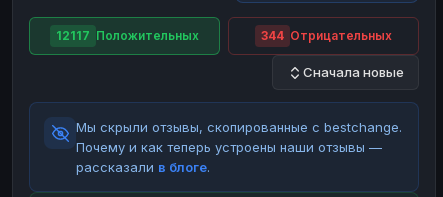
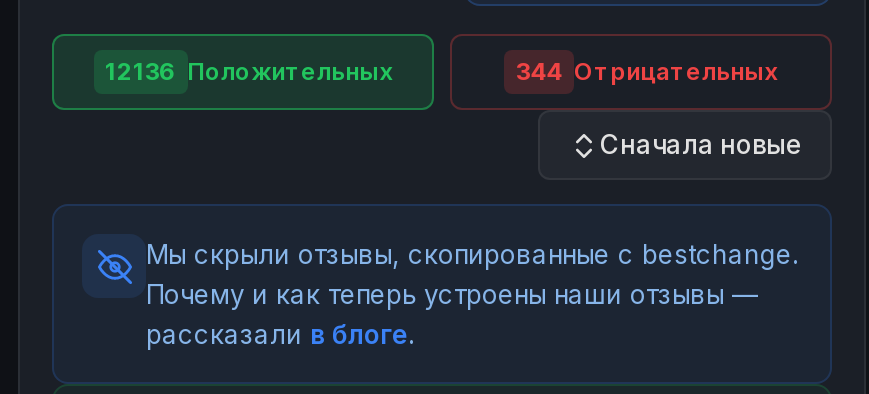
- 12117 Положительных
+ 12136 Положительных
